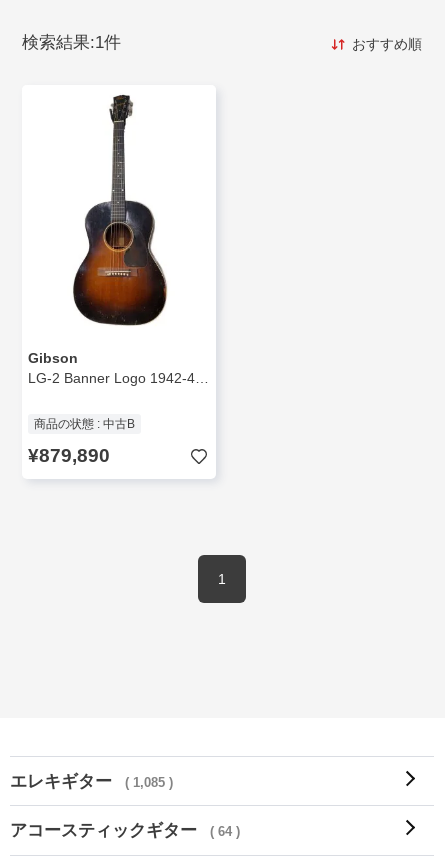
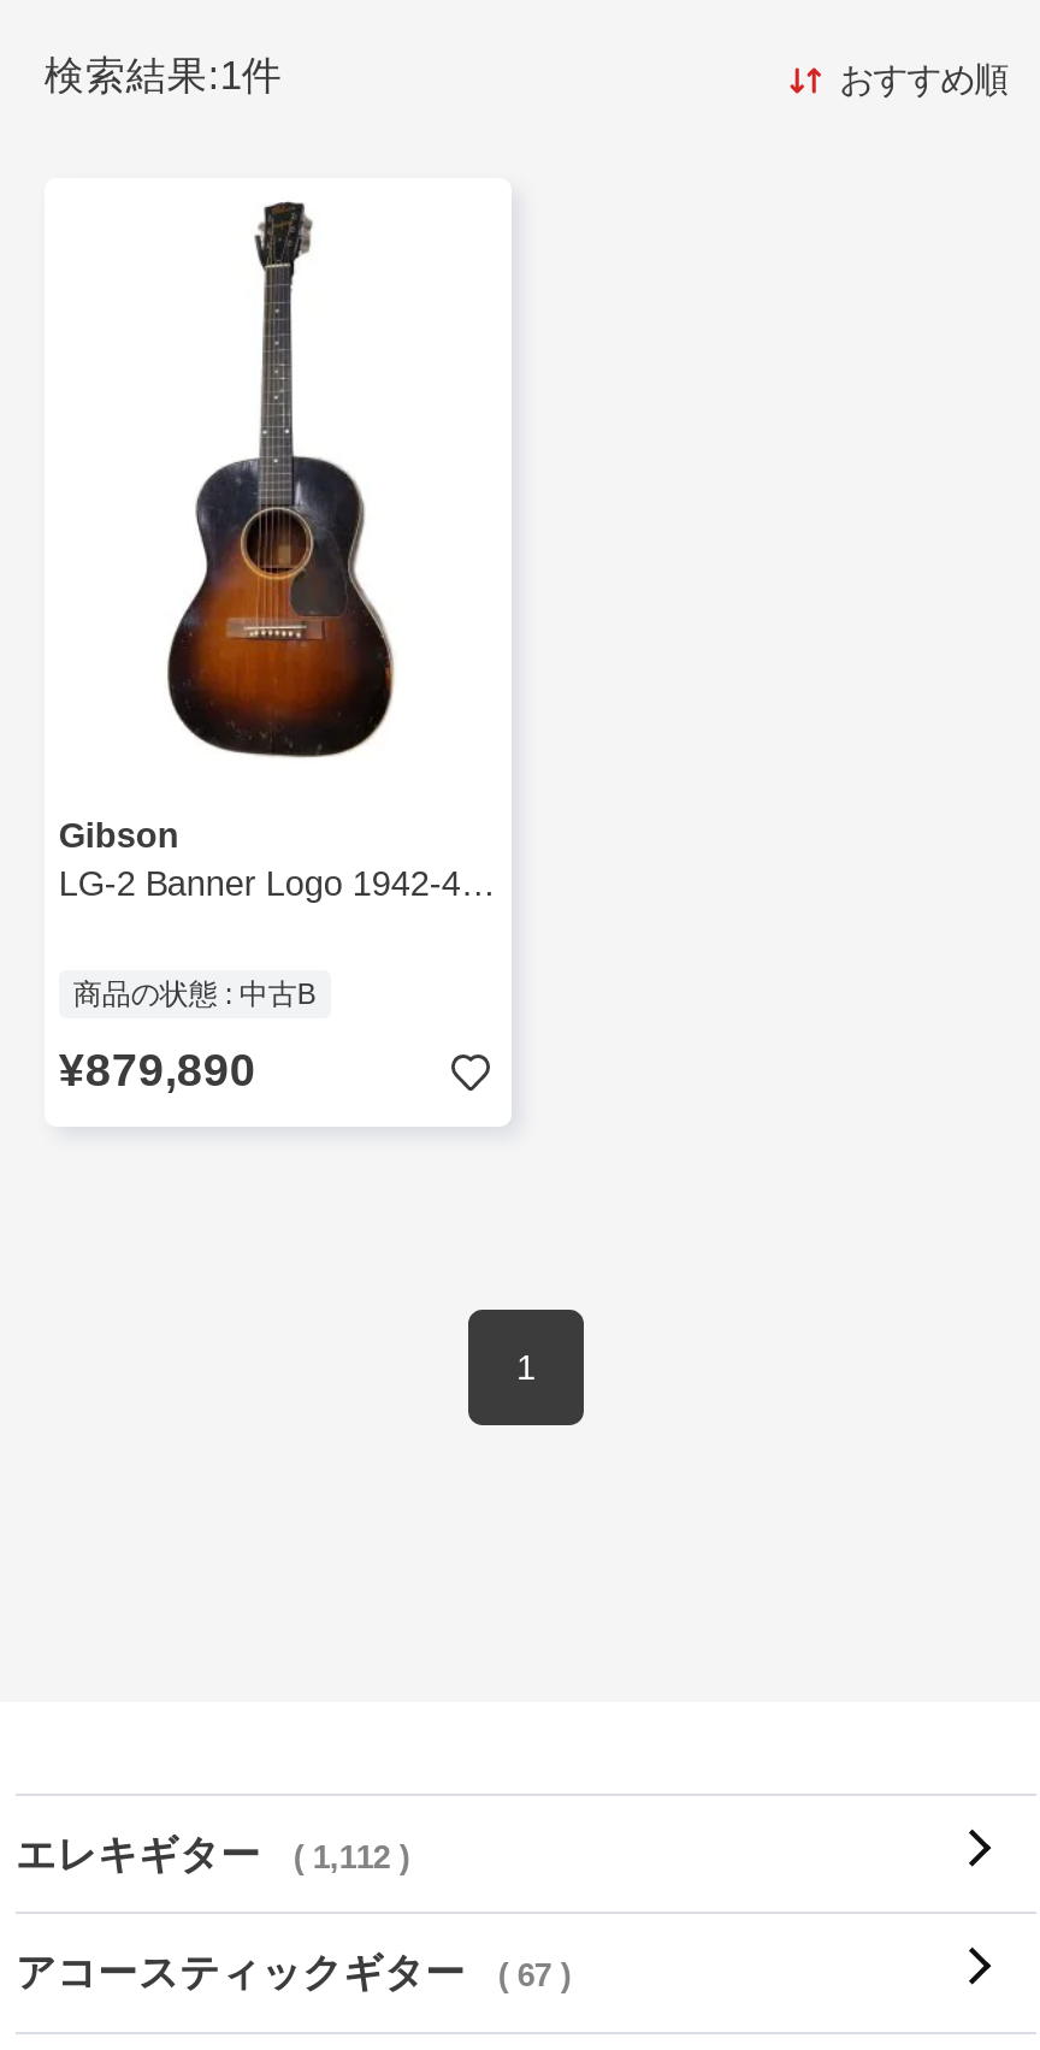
- エレキギター ( 1,085 )
+ エレキギター ( 1,112 )

- アコースティックギター ( 64 )
+ アコースティックギター ( 67 )
